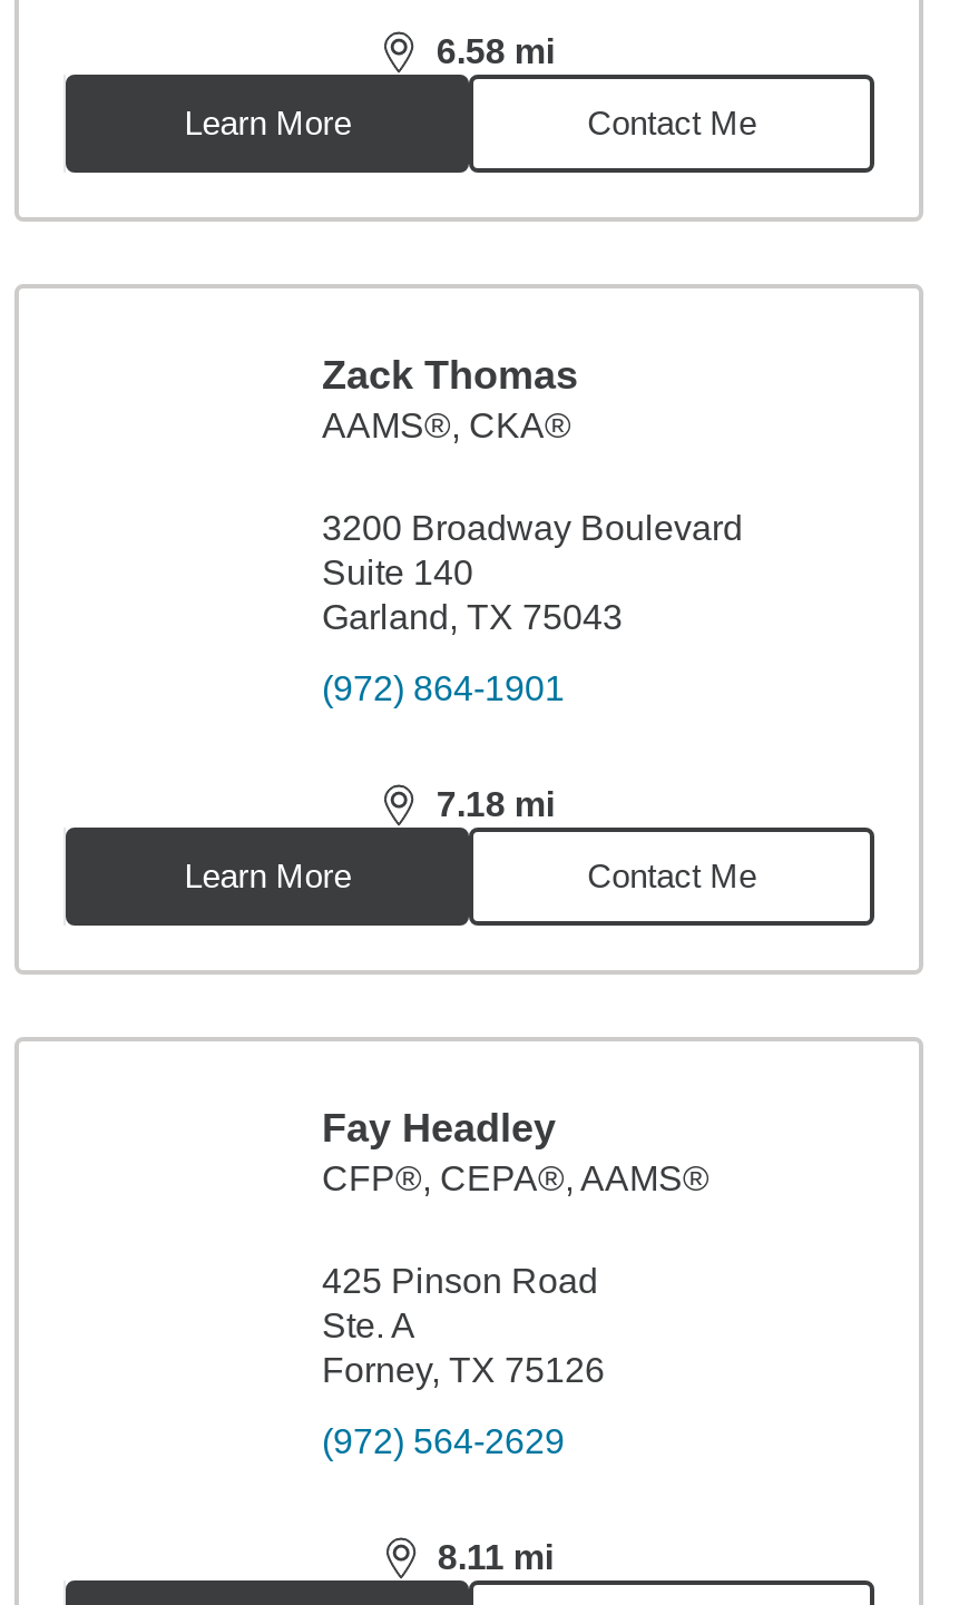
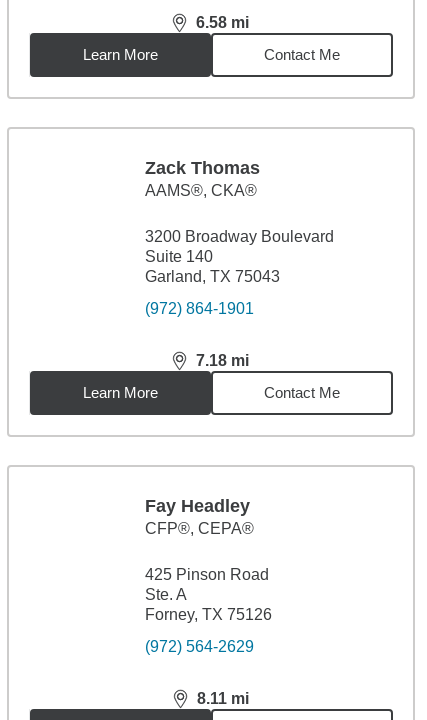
- CFP®, CEPA®, AAMS®
+ CFP®, CEPA®
